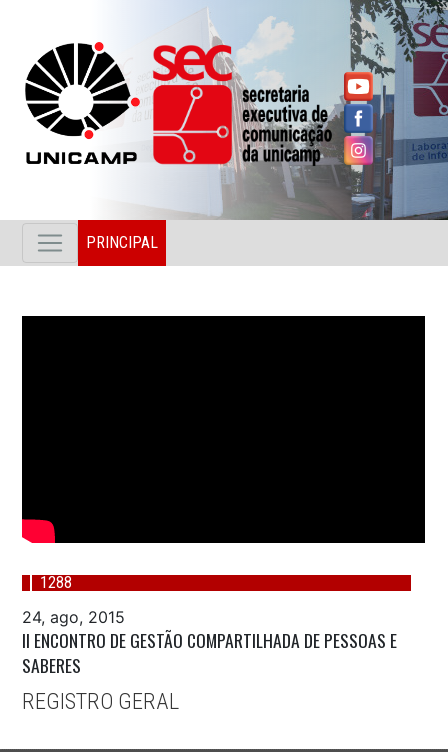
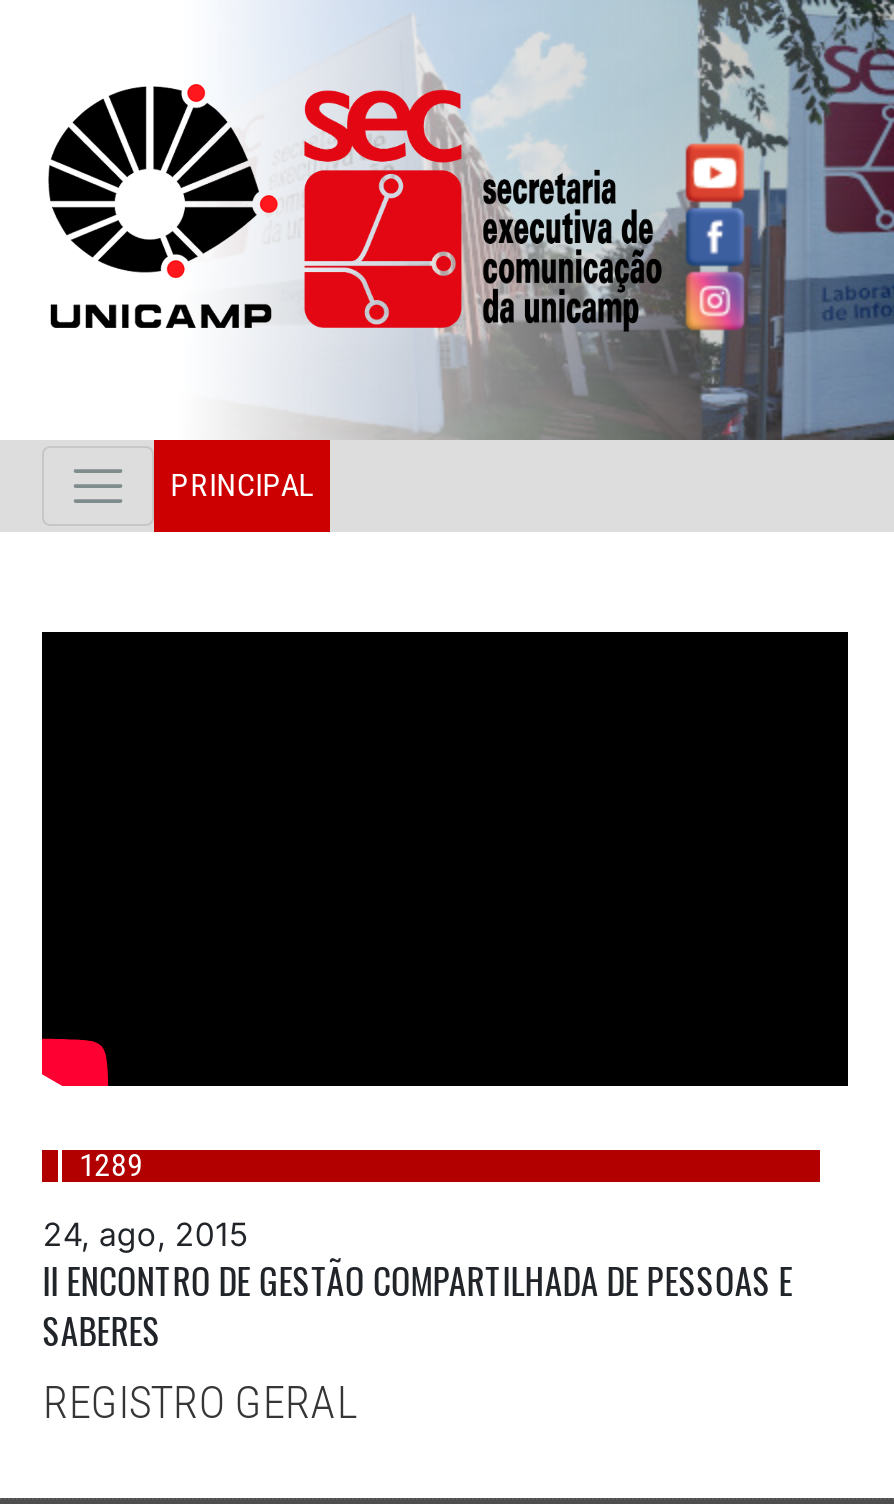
- 1288
+ 1289
